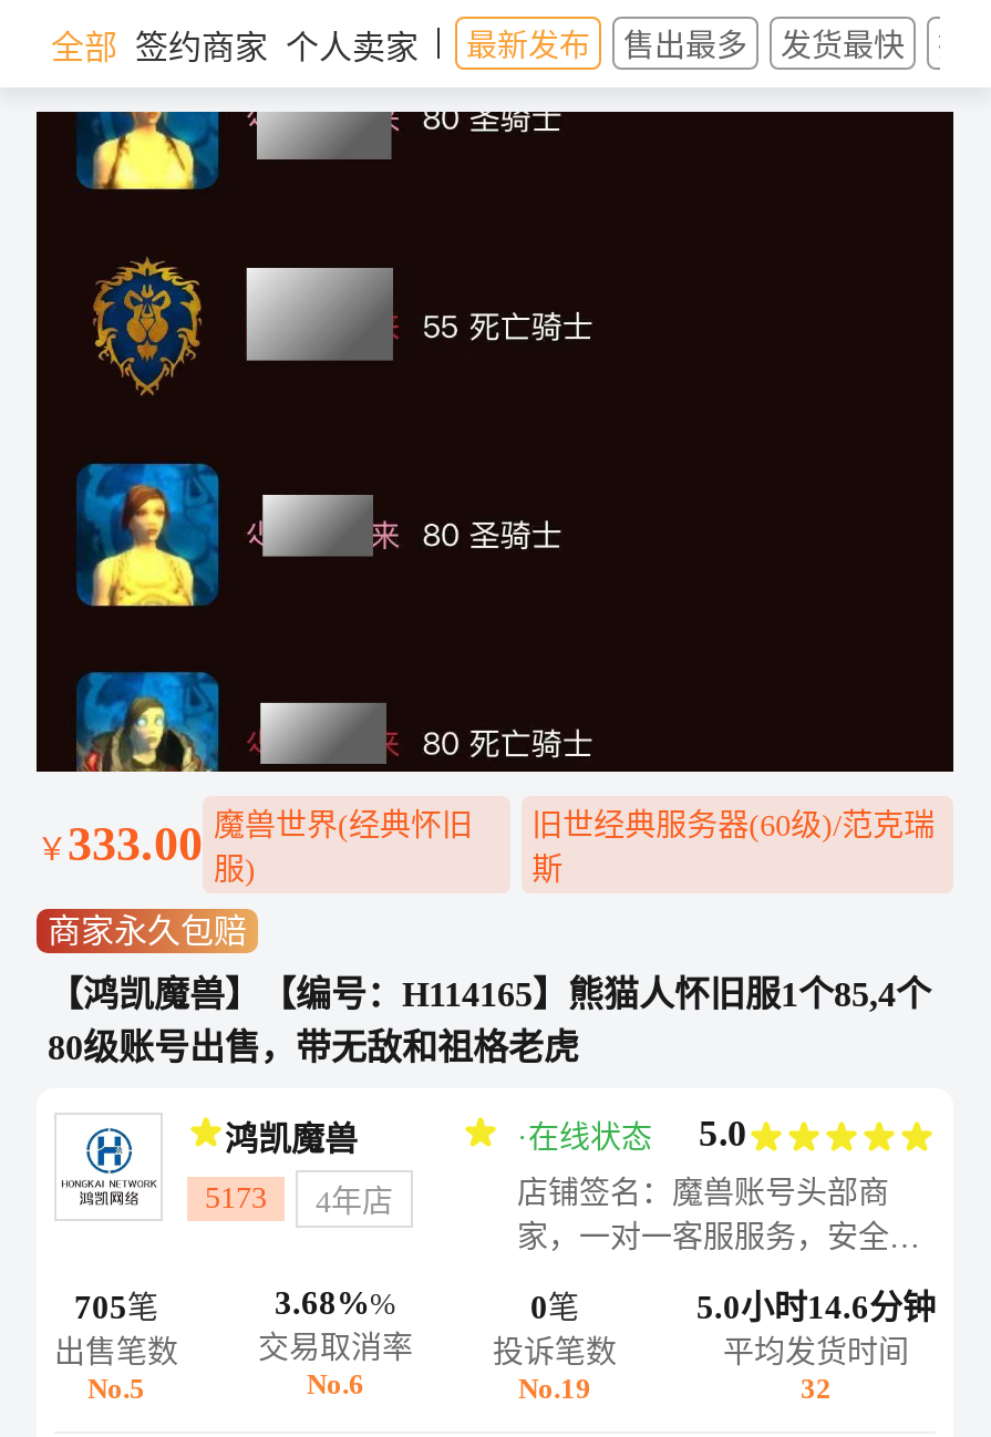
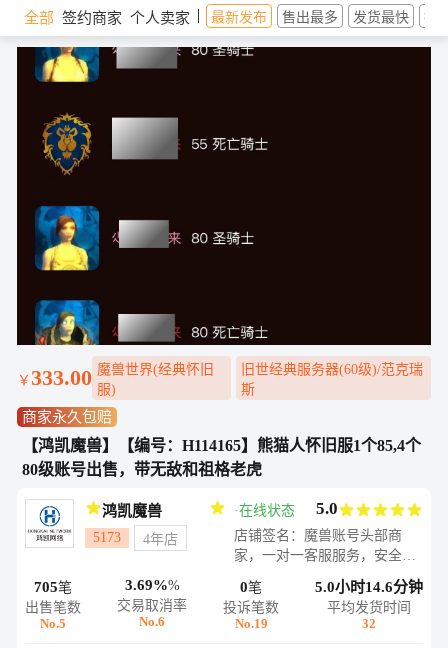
- 3.68%%
+ 3.69%%
